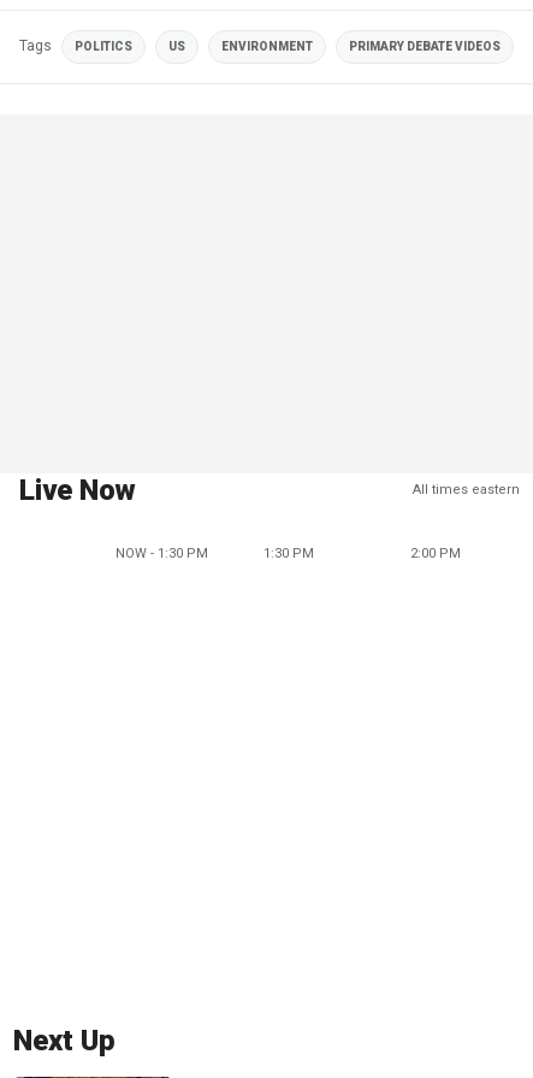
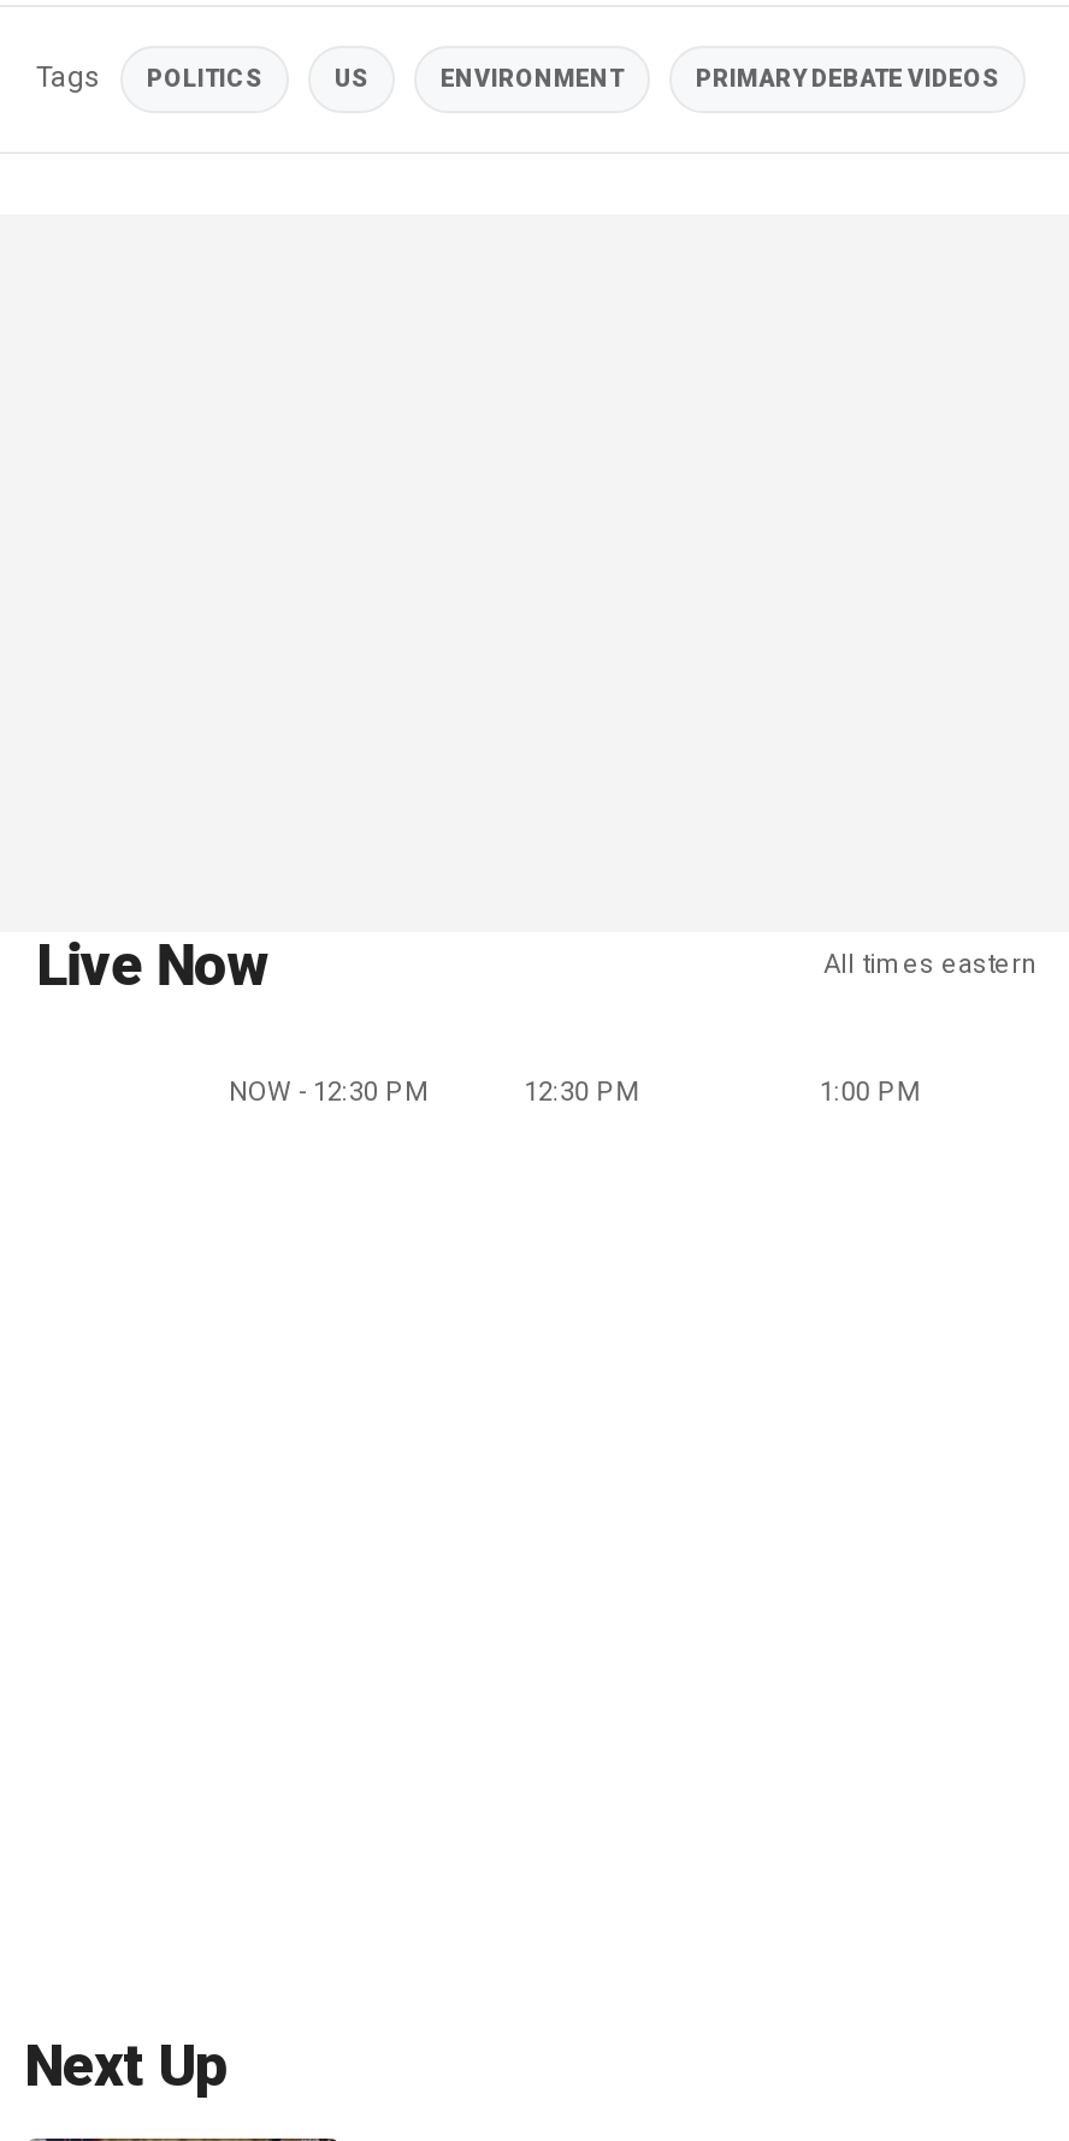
- NOW - 1:30 PM
+ NOW - 12:30 PM

- 1:30 PM
+ 12:30 PM

- 2:00 PM
+ 1:00 PM
